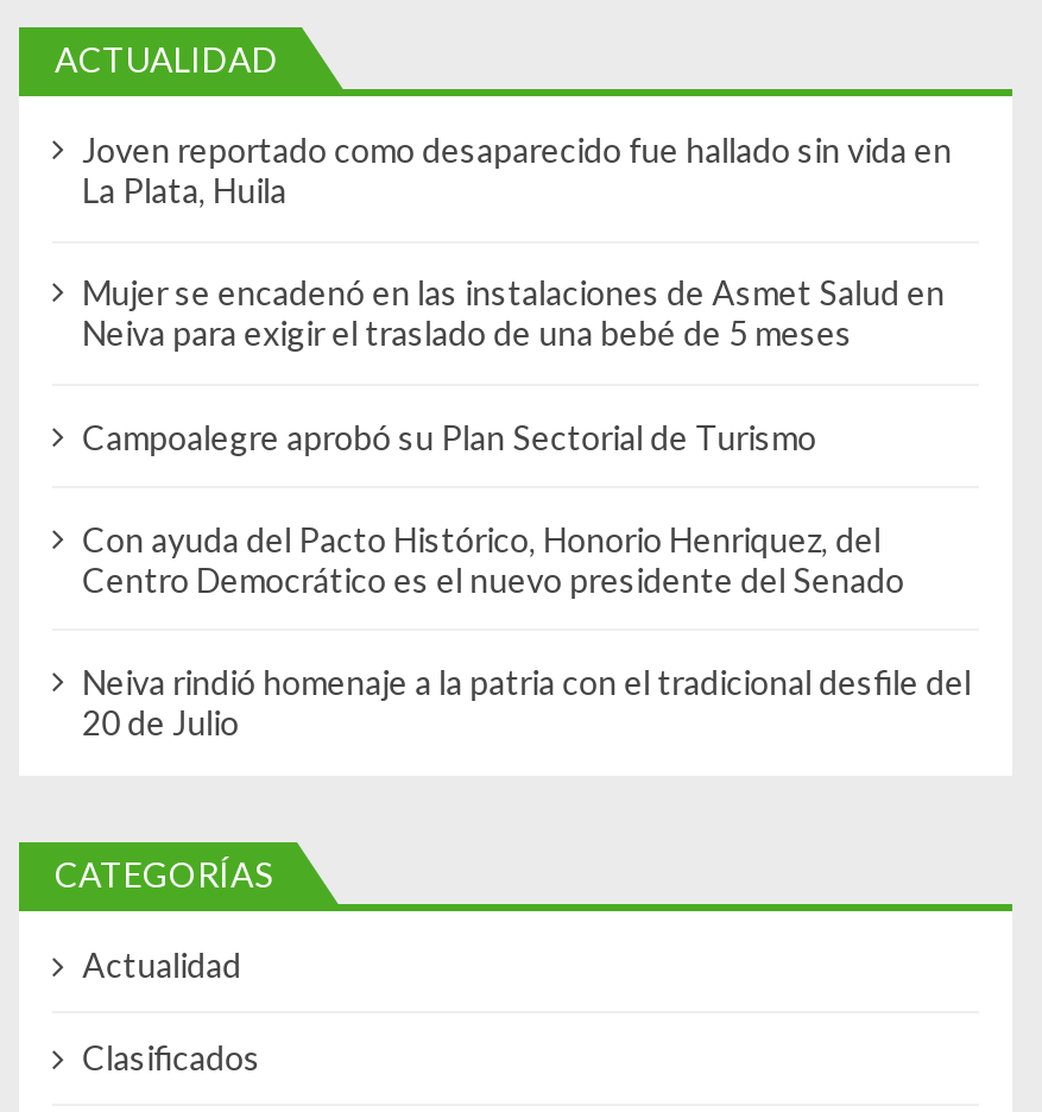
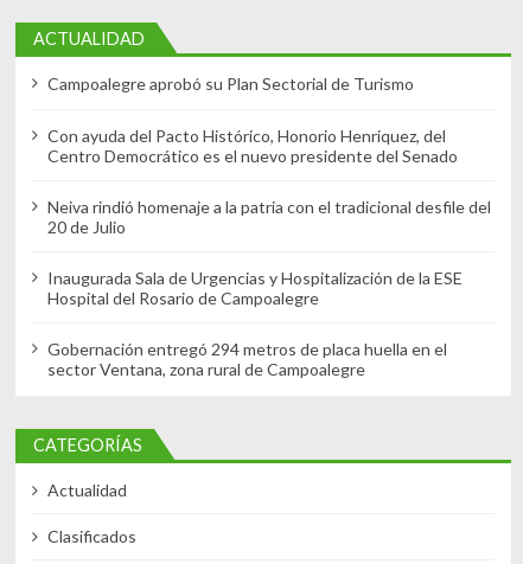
- Joven reportado como desaparecido fue hallado sin vida en
- La Plata, Huila
- Mujer se encadenó en las instalaciones de Asmet Salud en
- Neiva para exigir el traslado de una bebé de 5 meses

moved up: Campoalegre aprobó su Plan Sectorial de Turismo | Con ayuda del Pacto Histórico, Honorio Henriquez, del | Centro Democrático es el nuevo presidente del Senado | Neiva rindió homenaje a la patria con el tradicional desfile del | 20 de Julio

+ Inaugurada Sala de Urgencias y Hospitalización de la ESE
+ Hospital del Rosario de Campoalegre
+ Gobernación entregó 294 metros de placa huella en el
+ sector Ventana, zona rural de Campoalegre
